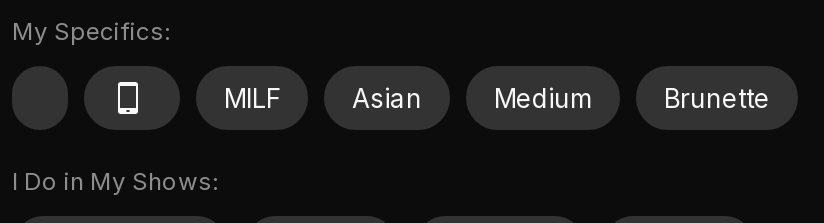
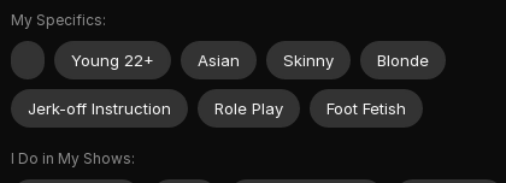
- MILF
+ Young 22+

- Medium
- Brunette
+ Skinny
+ Blonde
+ Jerk-off Instruction
+ Role Play
+ Foot Fetish
